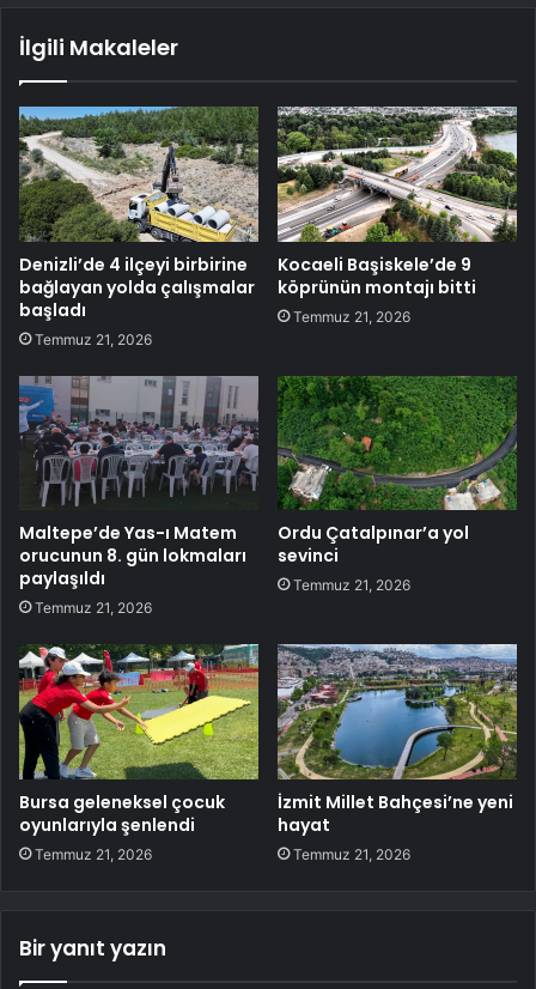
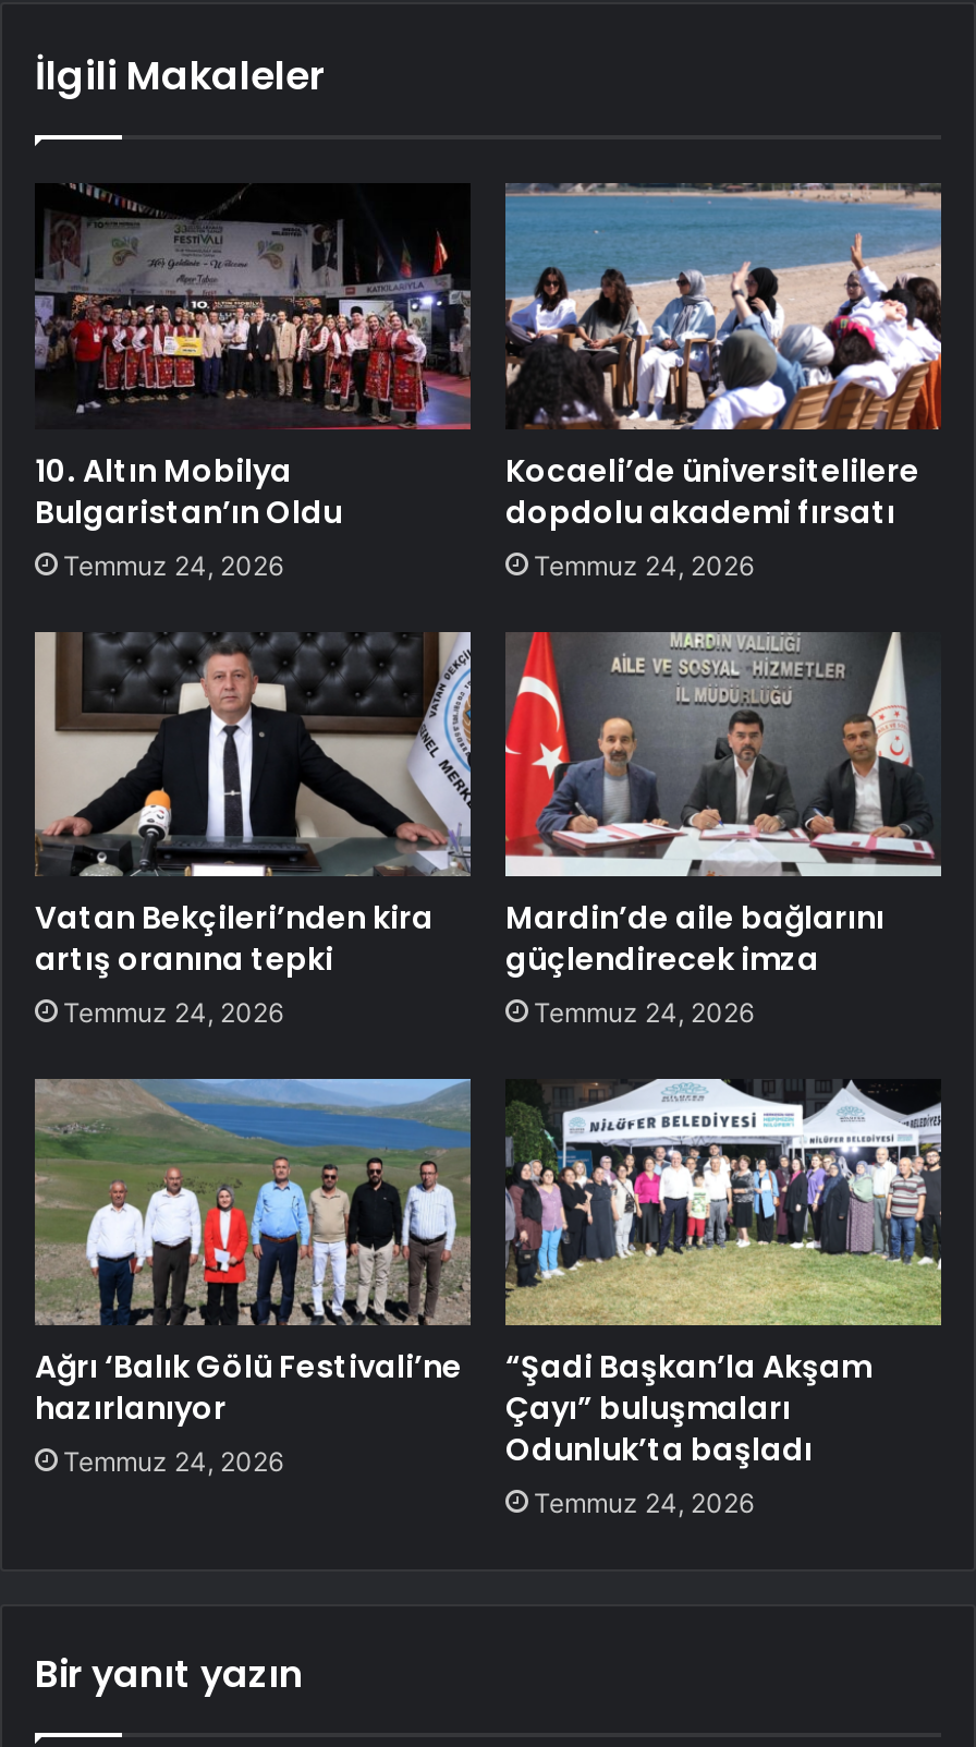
- [image]
- Denizli’de 4 ilçeyi birbirine
- bağlayan yolda çalışmalar
- başladı
- Temmuz 21, 2026
+ [image]
+ 10. Altın Mobilya
+ Bulgaristan’ın Oldu
+ Temmuz 24, 2026

- [image]
- Kocaeli Başiskele’de 9
- köprünün montajı bitti
- Temmuz 21, 2026
+ [image]
+ Kocaeli’de üniversitelilere
+ dopdolu akademi fırsatı
+ Temmuz 24, 2026

- [image]
- Maltepe’de Yas-ı Matem
- orucunun 8. gün lokmaları
- paylaşıldı
- Temmuz 21, 2026
+ [image]
+ Vatan Bekçileri’nden kira
+ artış oranına tepki
+ Temmuz 24, 2026

- [image]
- Ordu Çatalpınar’a yol
- sevinci
- Temmuz 21, 2026
+ [image]
+ Mardin’de aile bağlarını
+ güçlendirecek imza
+ Temmuz 24, 2026

- [image]
+ [image]

- [image]
- İzmit Millet Bahçesi’ne yeni
- hayat
- Temmuz 21, 2026
+ [image]
+ “Şadi Başkan’la Akşam
+ Çayı” buluşmaları
+ Odunluk’ta başladı
+ Temmuz 24, 2026

- Bursa geleneksel çocuk
- oyunlarıyla şenlendi
- Temmuz 21, 2026
+ Ağrı ‘Balık Gölü Festivali’ne
+ hazırlanıyor
+ Temmuz 24, 2026
